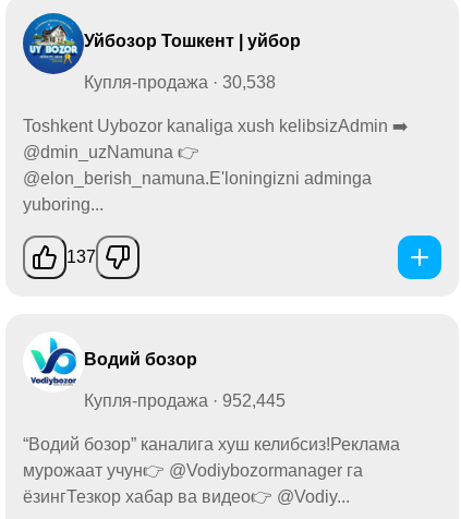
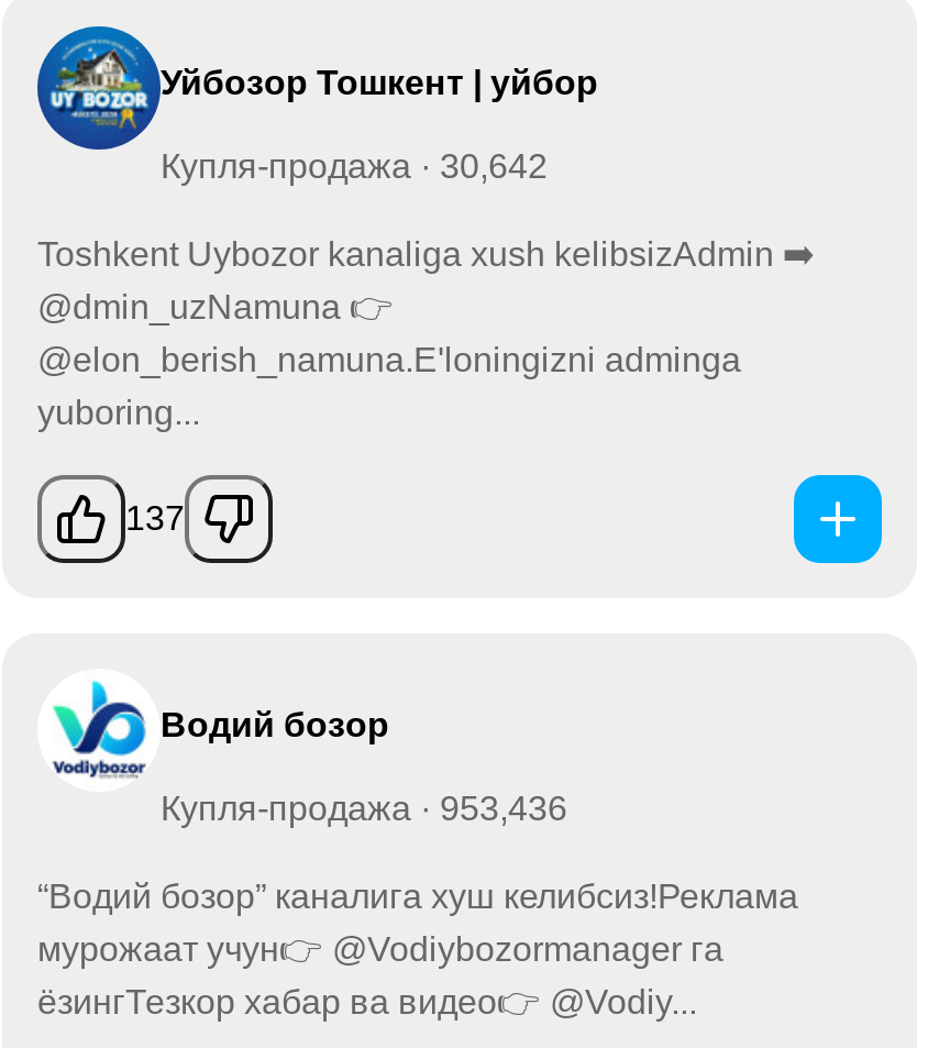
- Купля-продажа · 30,538
+ Купля-продажа · 30,642

- Купля-продажа · 952,445
+ Купля-продажа · 953,436
